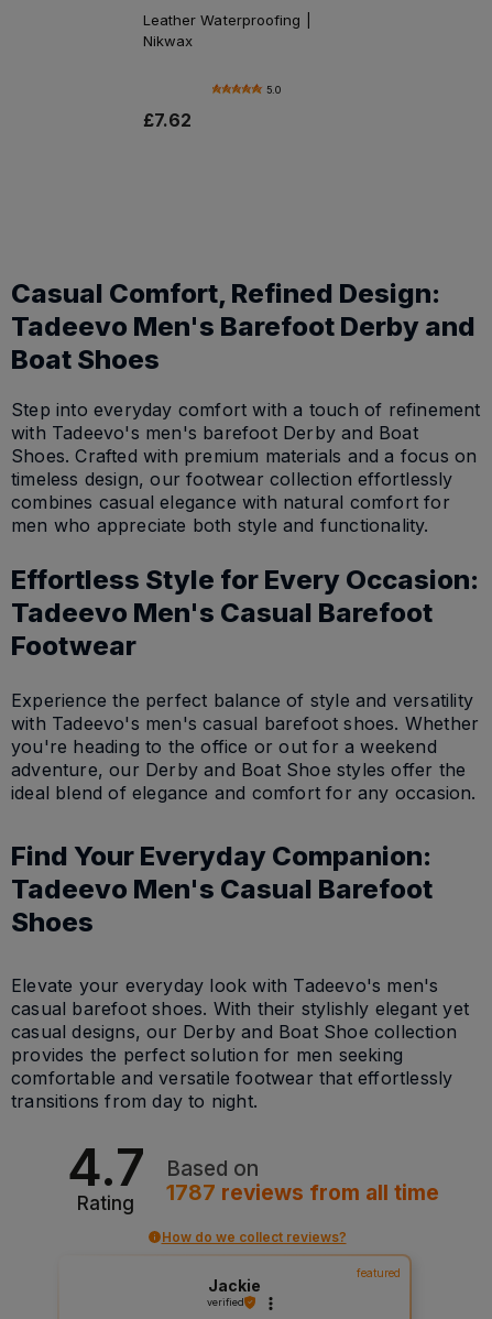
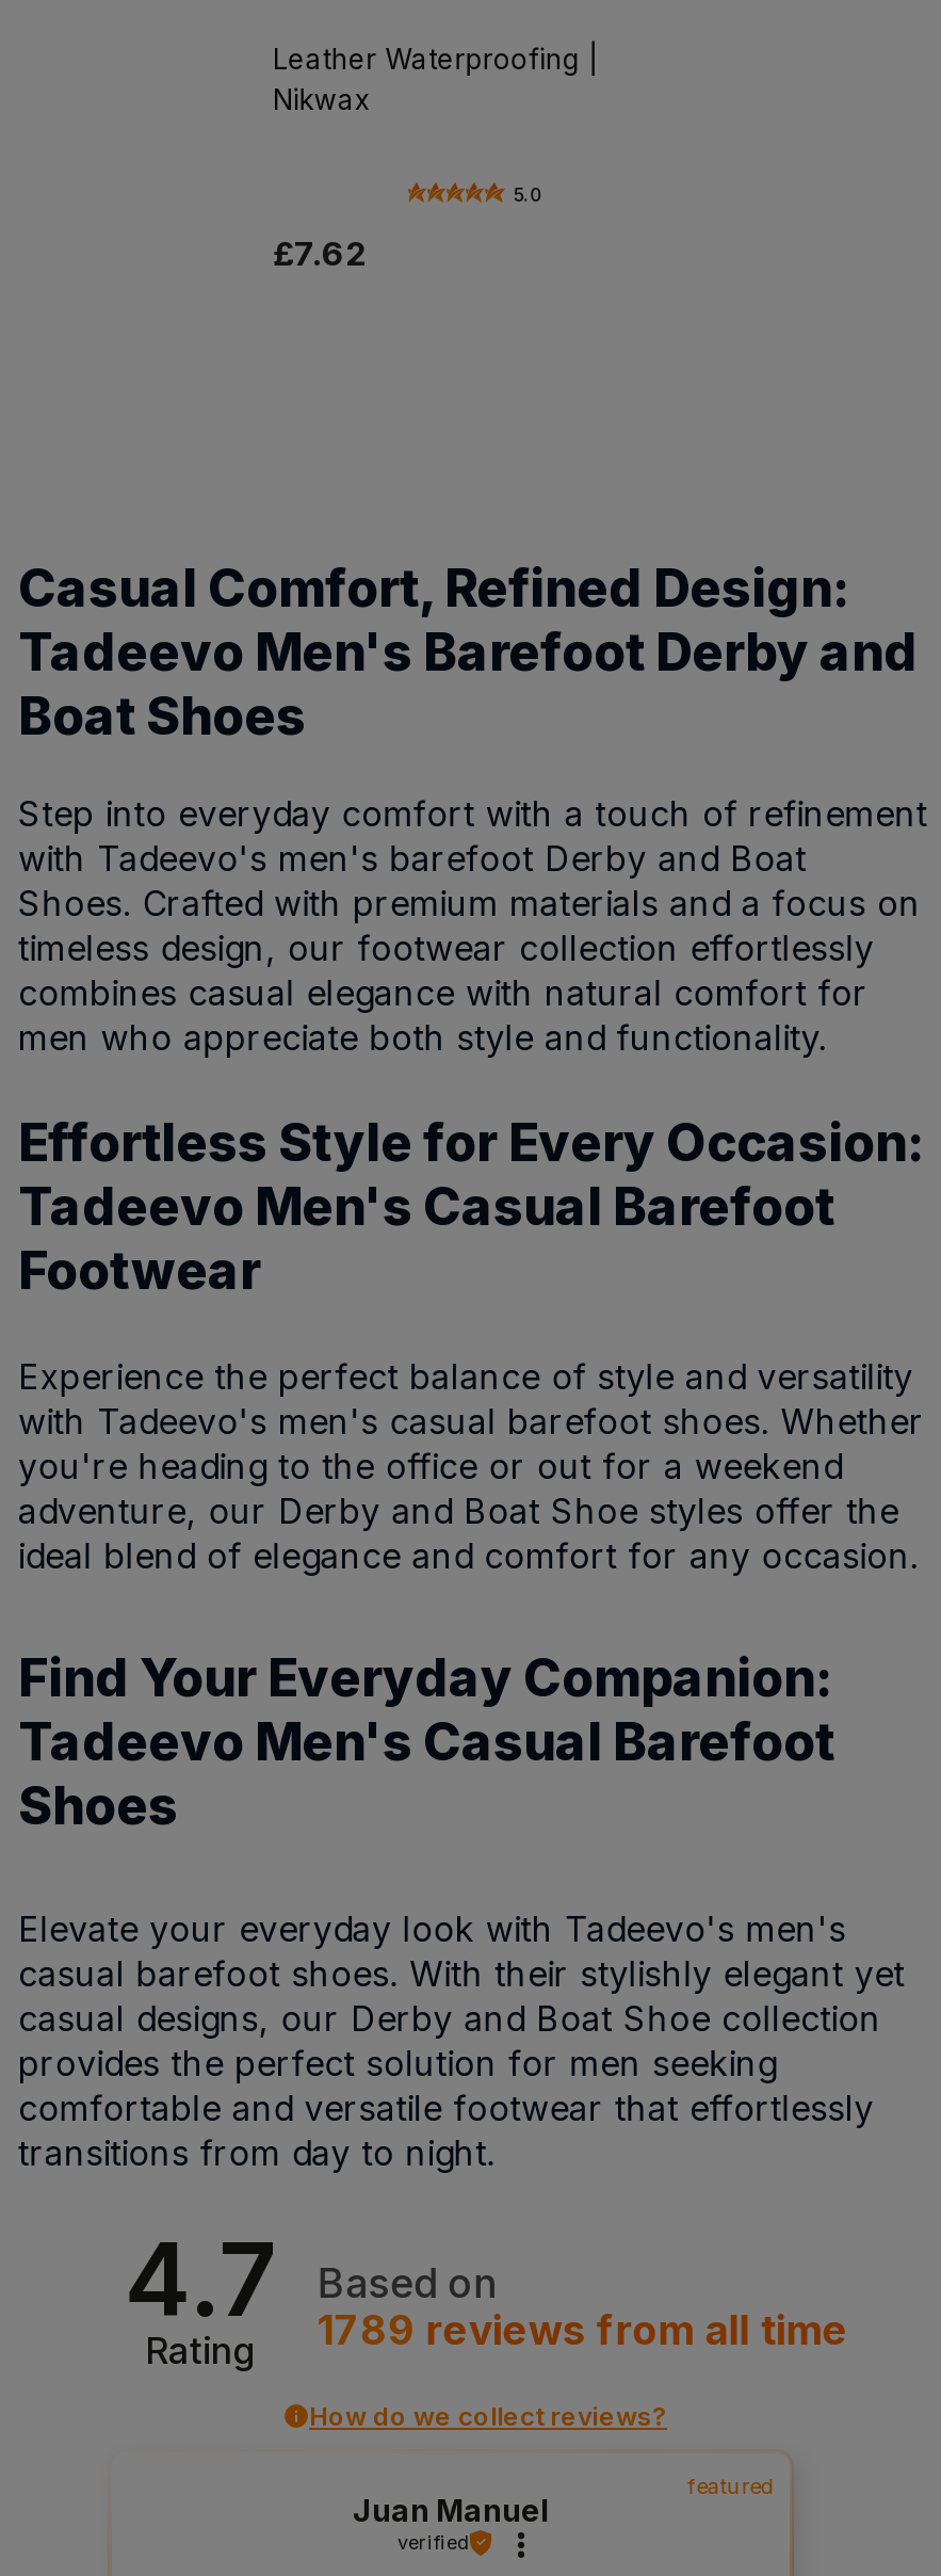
- 1787 reviews from all time
+ 1789 reviews from all time

- Jackie
+ Juan Manuel
